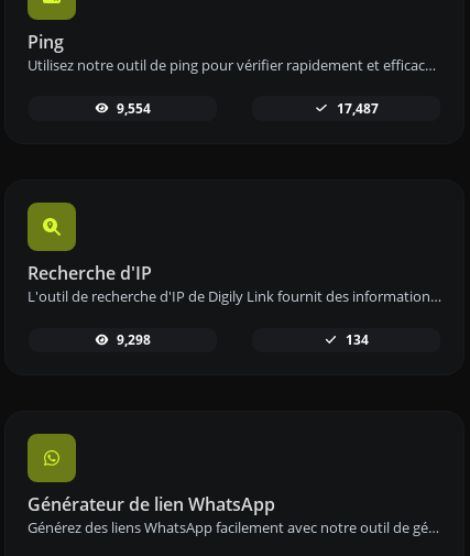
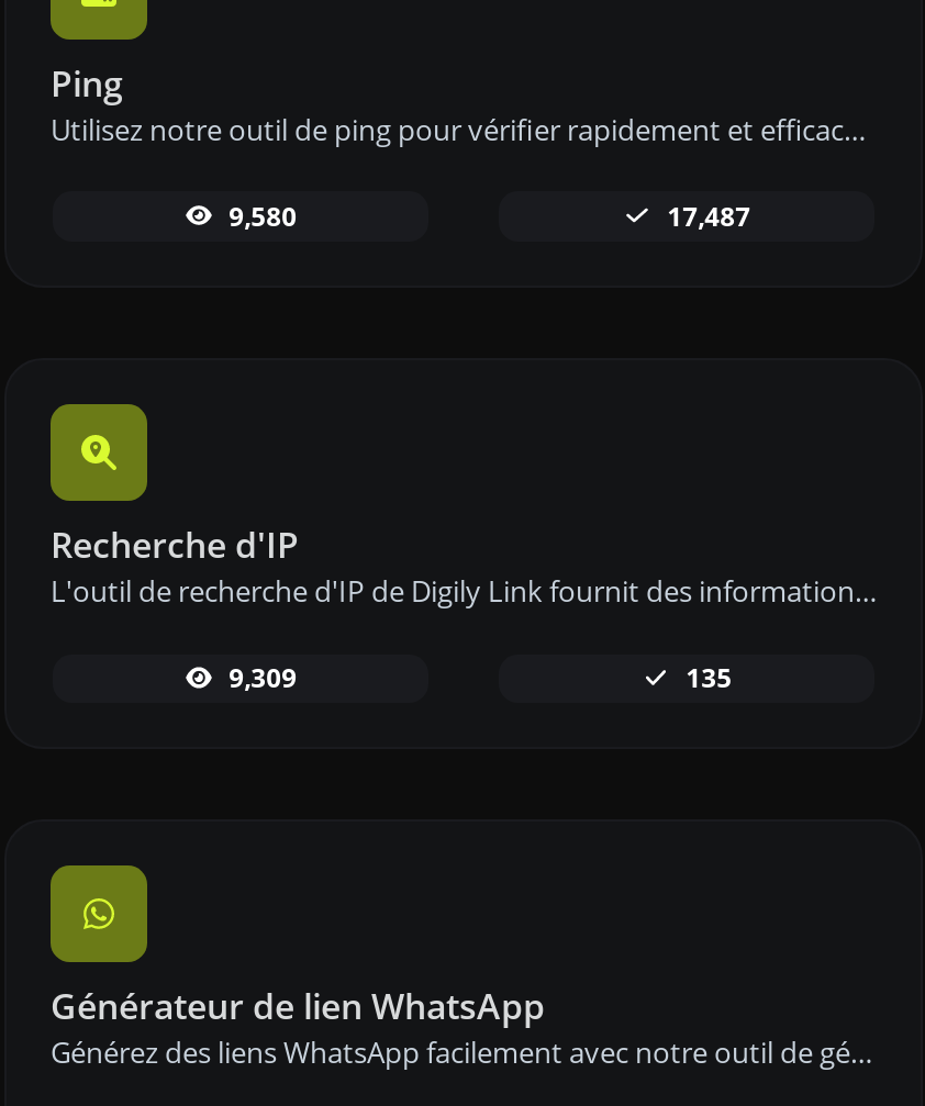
- 9,554
+ 9,580

- 9,298
+ 9,309

- 134
+ 135
